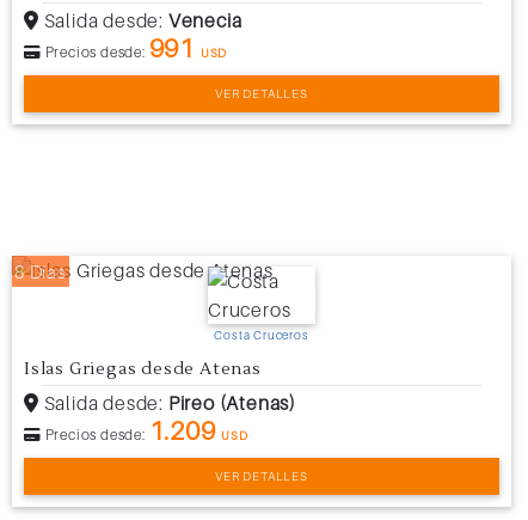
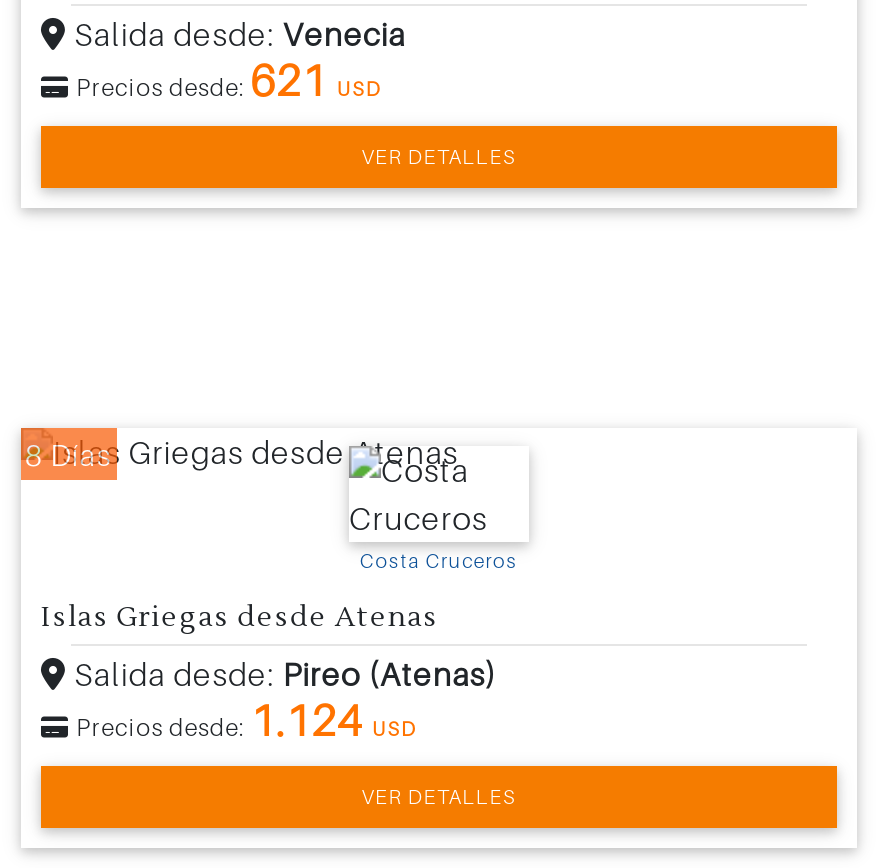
- Precios desde: 991 USD
+ Precios desde: 621 USD

- Precios desde: 1.209 USD
+ Precios desde: 1.124 USD
